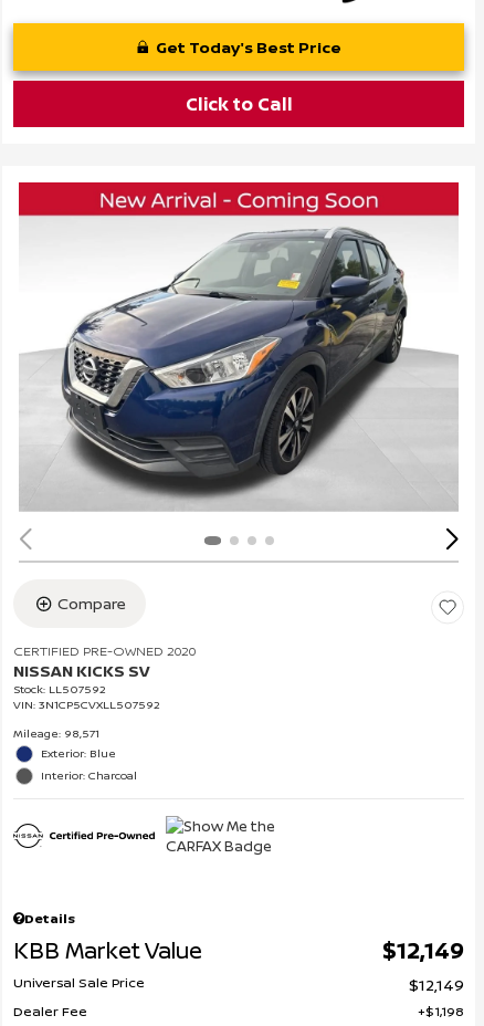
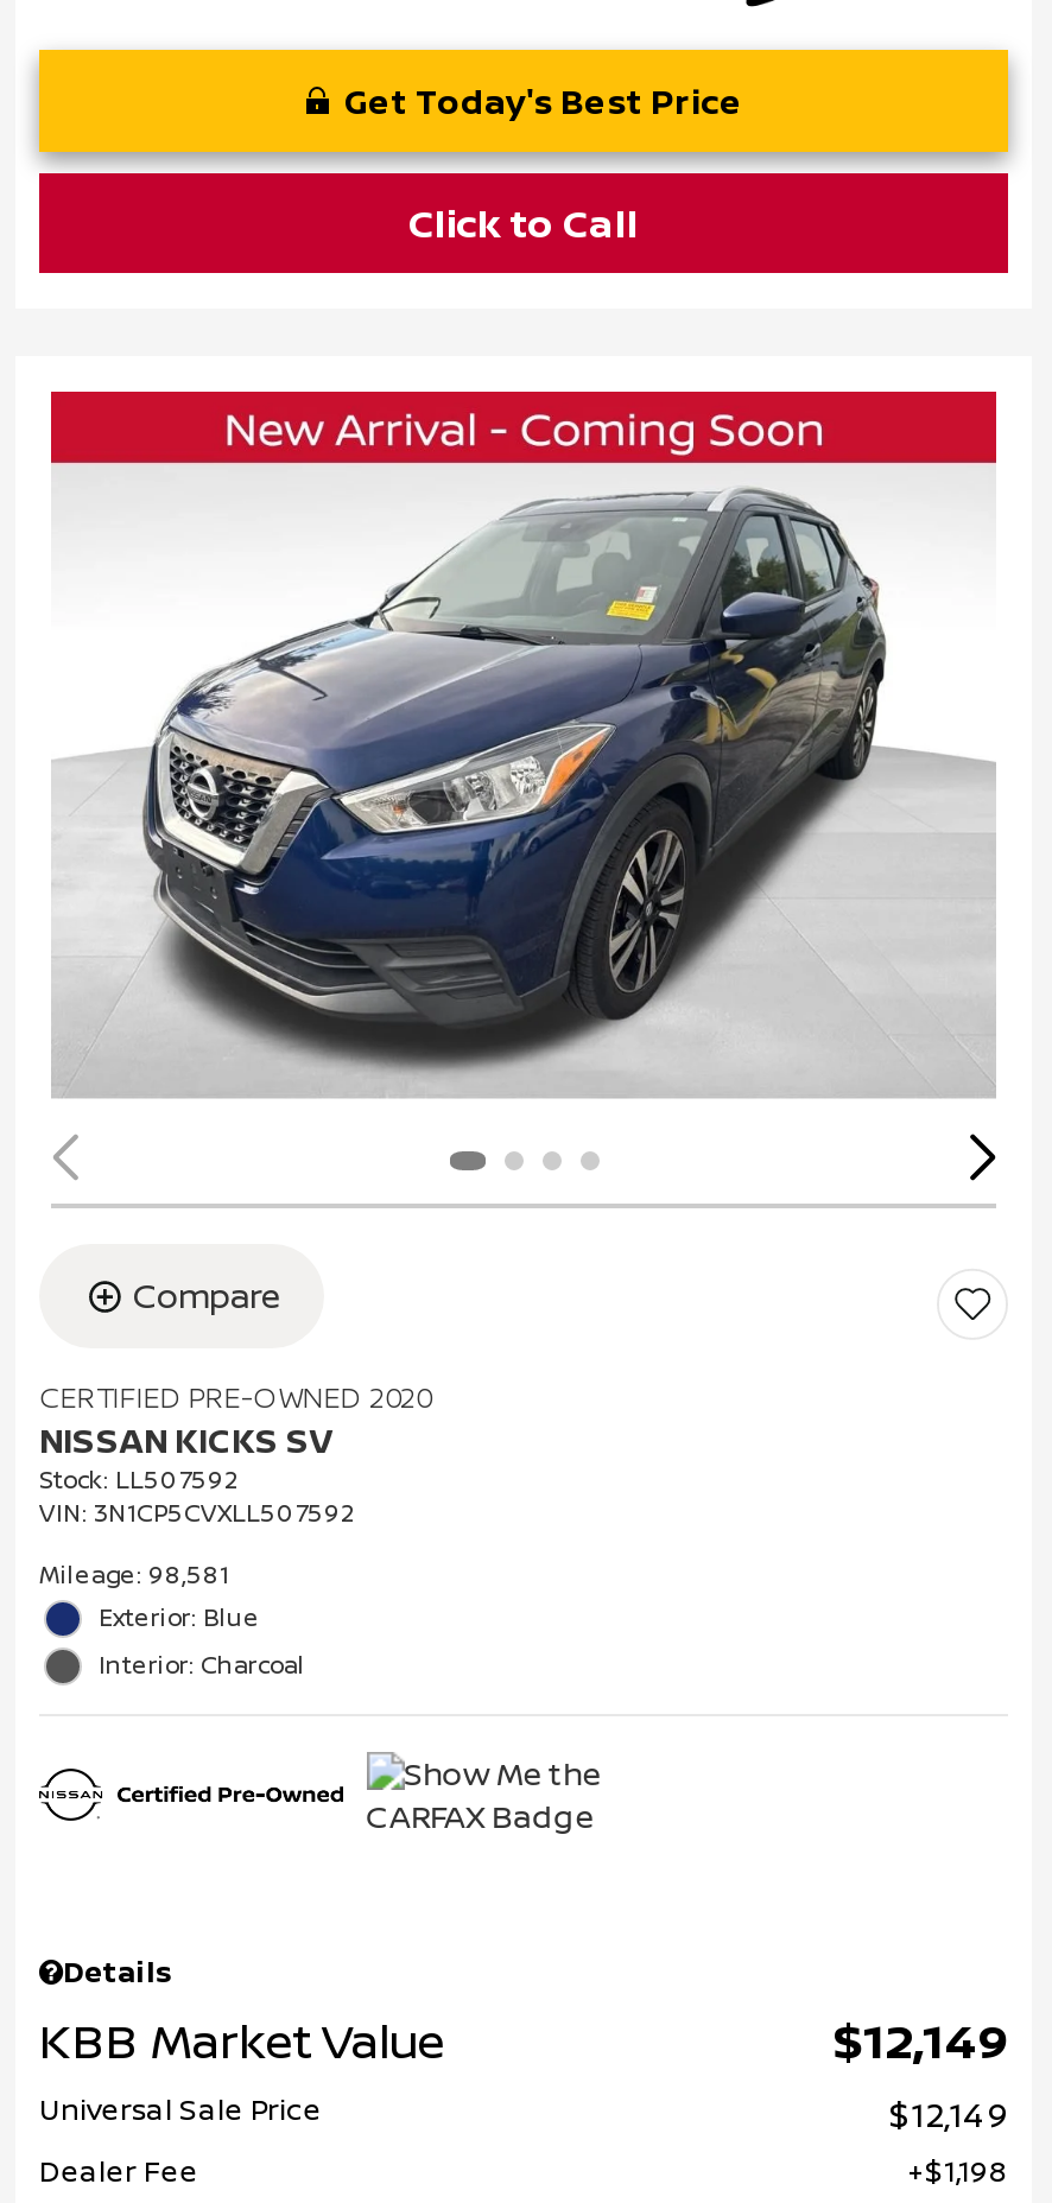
- Mileage: 98,571
+ Mileage: 98,581
